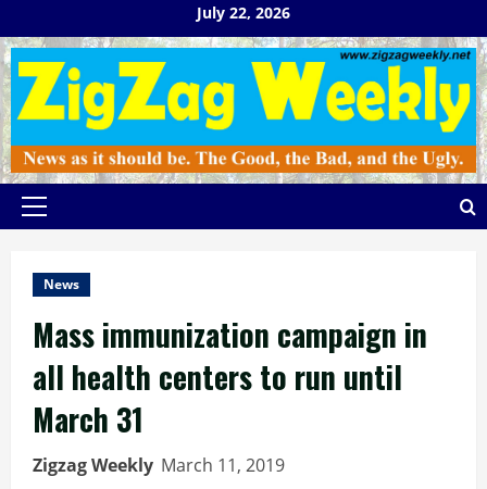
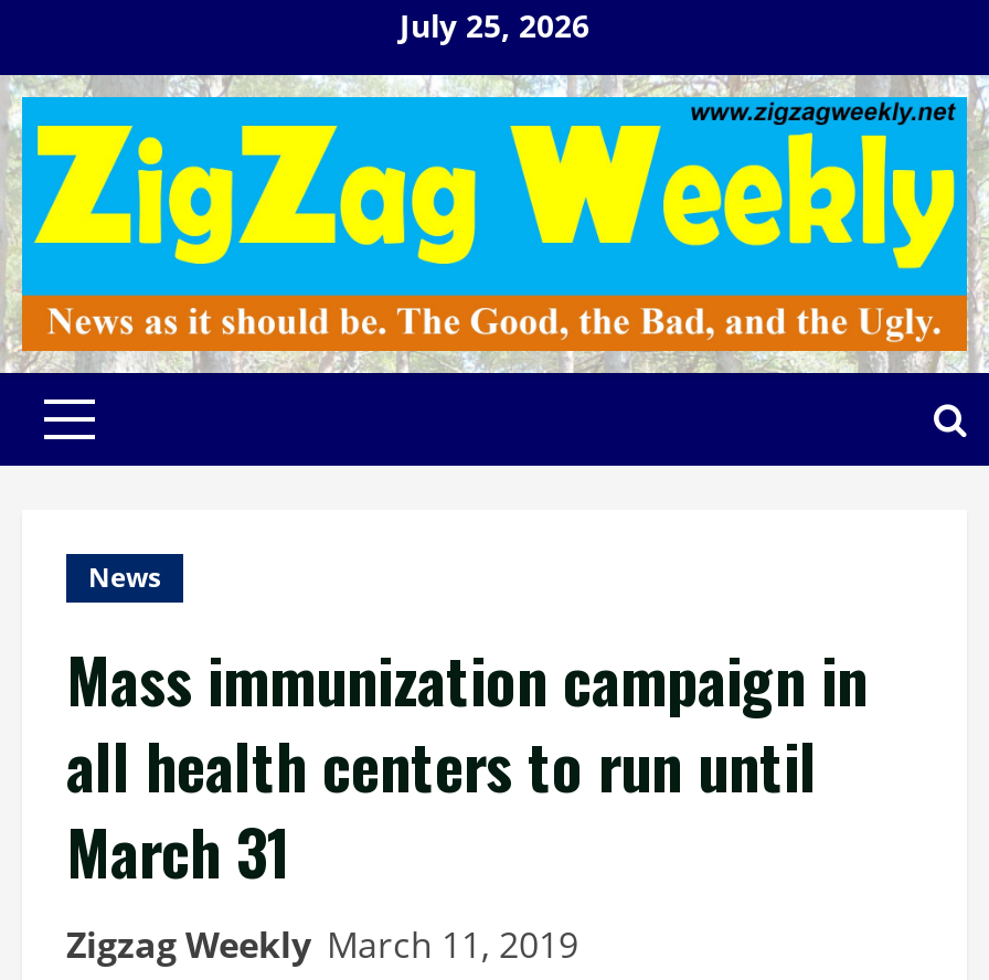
- July 22, 2026
+ July 25, 2026
